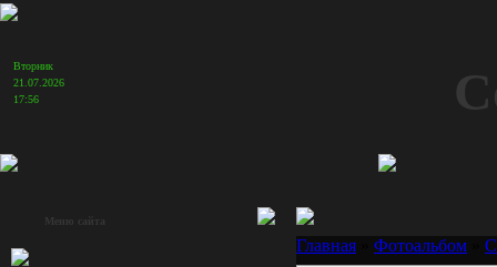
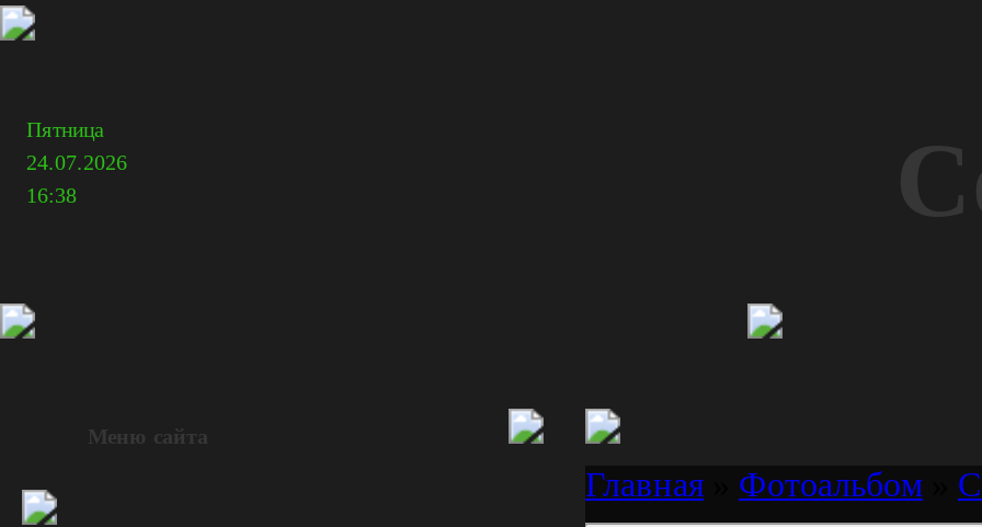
- Вторник
- 21.07.2026
- 17:56
+ Пятница
+ 24.07.2026
+ 16:38
